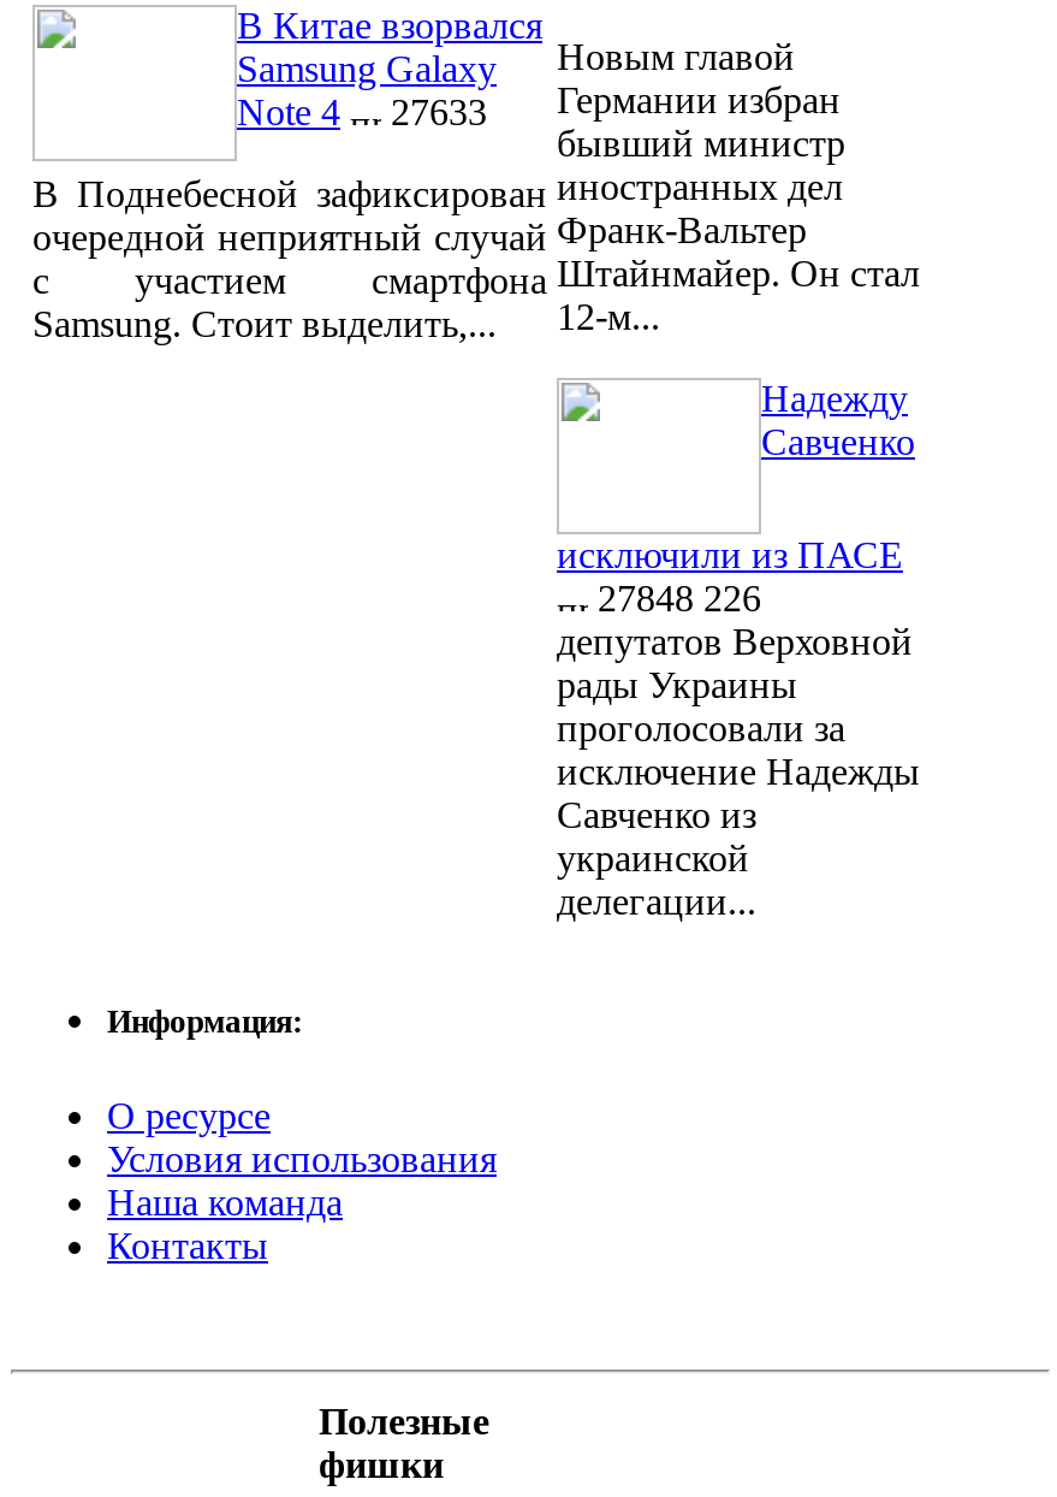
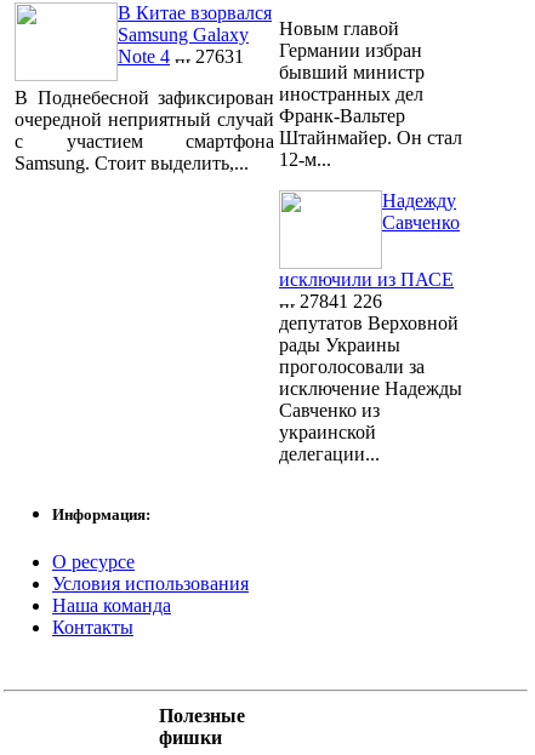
- Note 4 27633 Германии избран
+ Note 4 27631 Германии избран

- 27848 226
+ 27841 226
